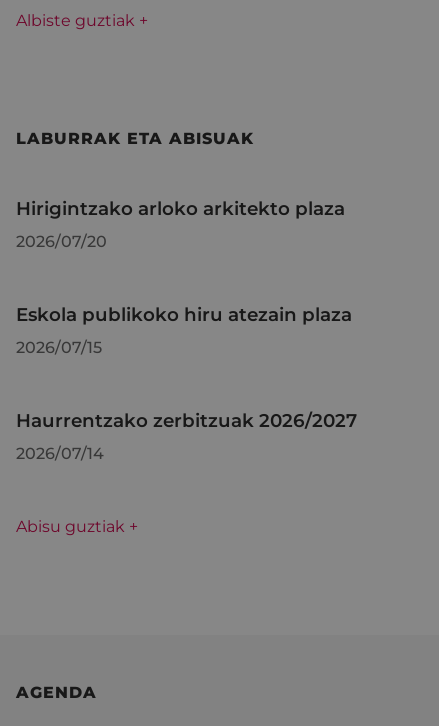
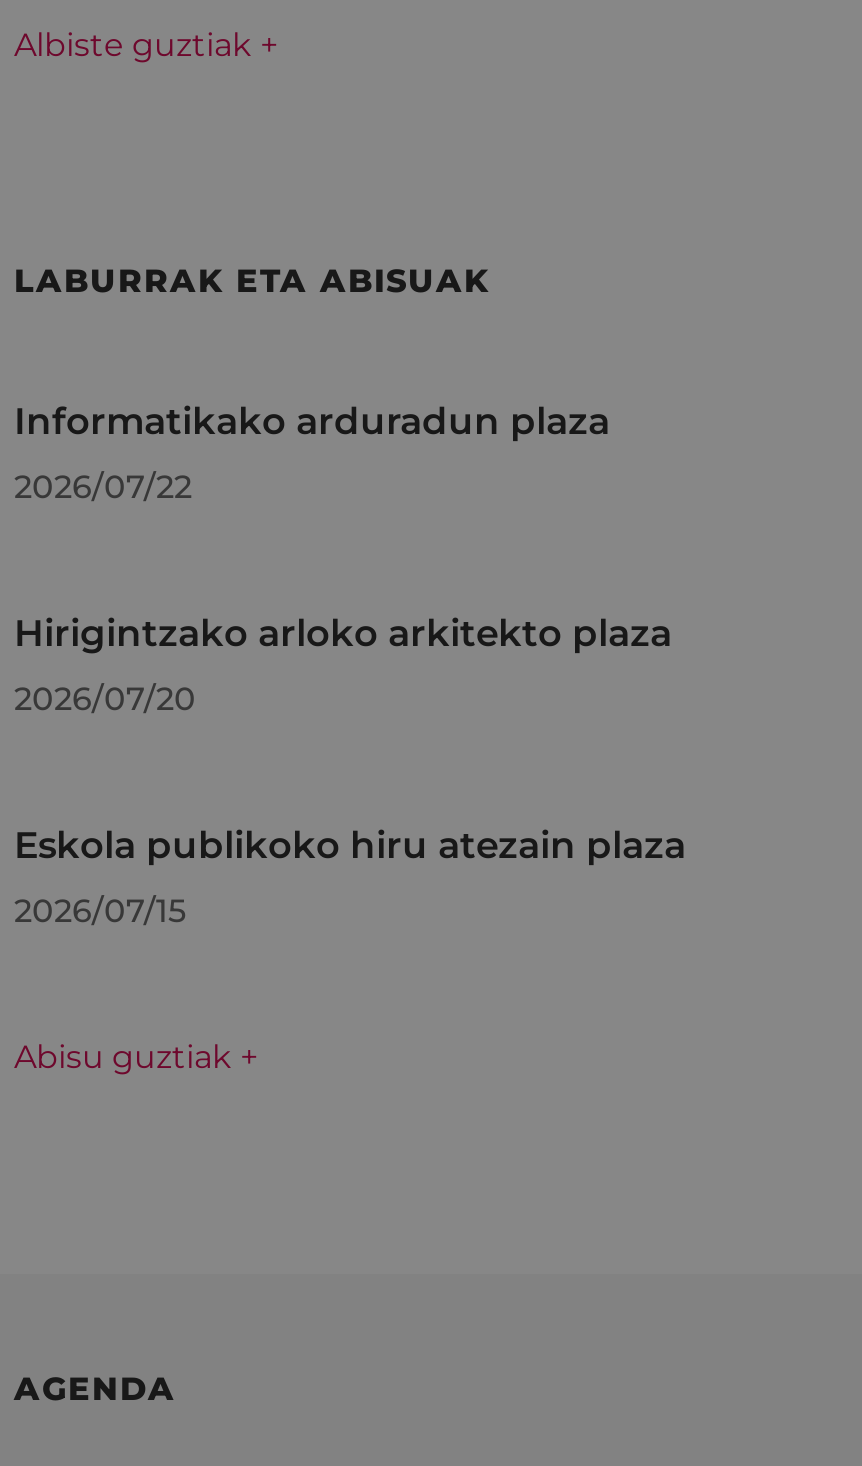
+ Informatikako arduradun plaza
+ 2026/07/22

moved down: Hirigintzako arloko arkitekto plaza | 2026/07/20 | Eskola publikoko hiru atezain plaza | 2026/07/15

- Haurrentzako zerbitzuak 2026/2027
- 2026/07/14
